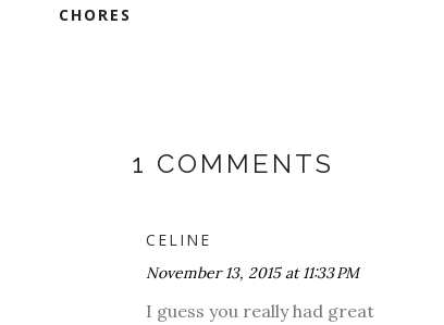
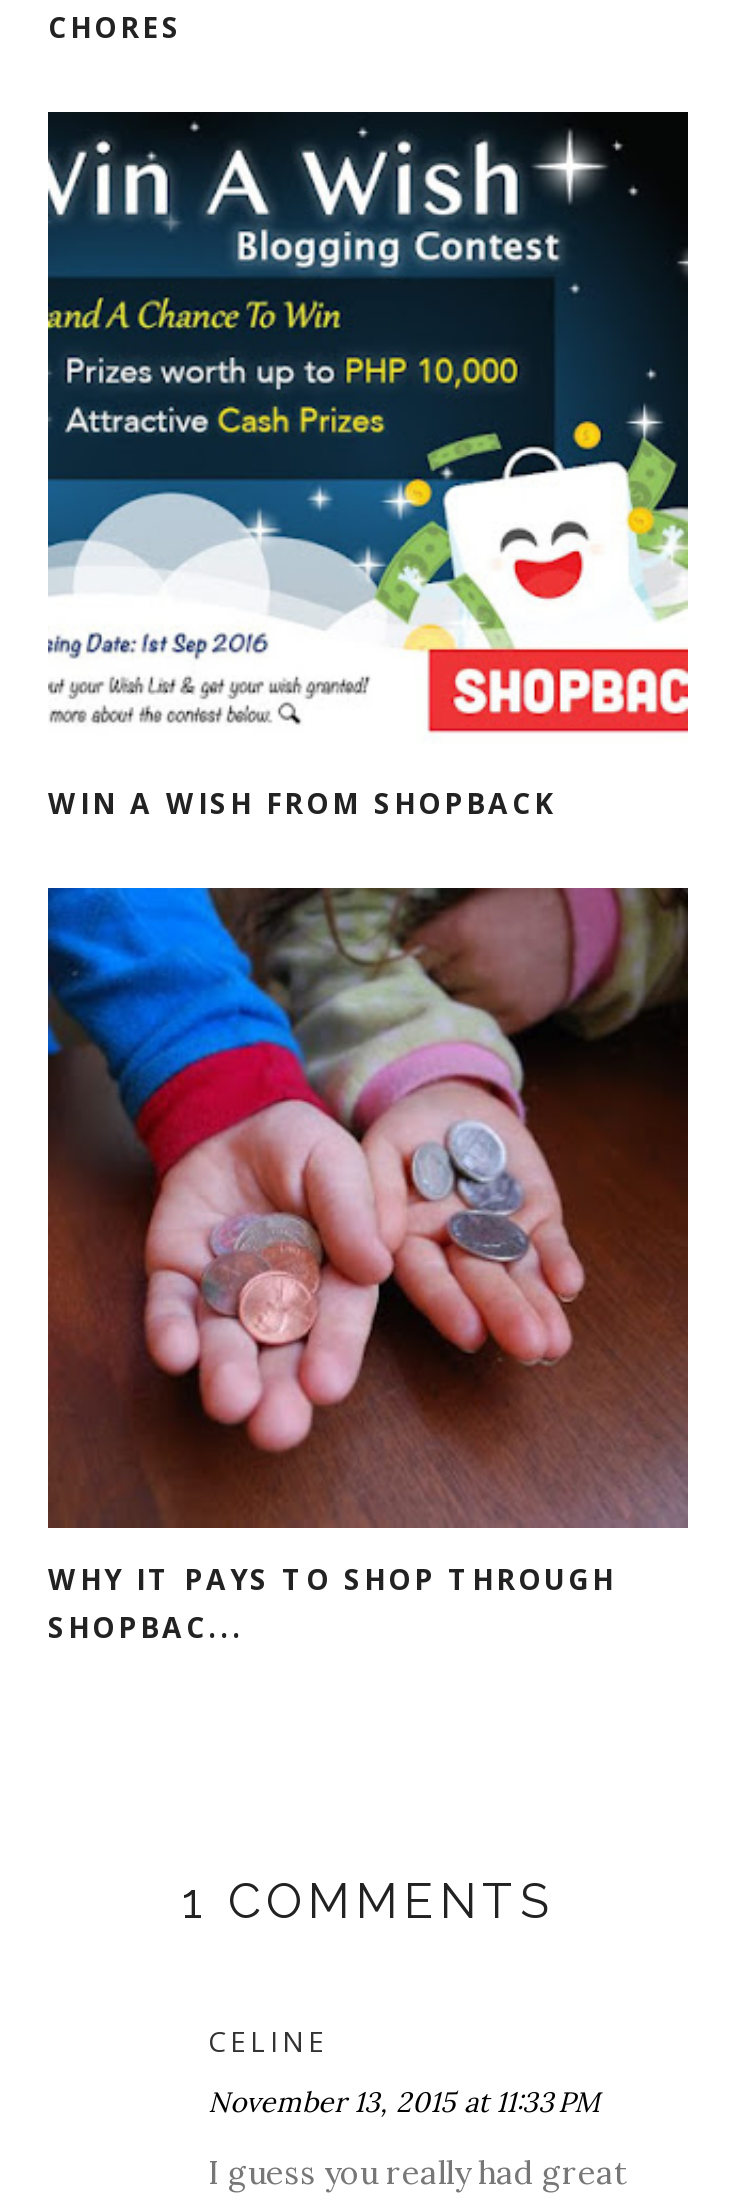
+ [image]
+ WIN A WISH FROM SHOPBACK

+ [image]
+ WHY IT PAYS TO SHOP THROUGH
+ SHOPBAC...
